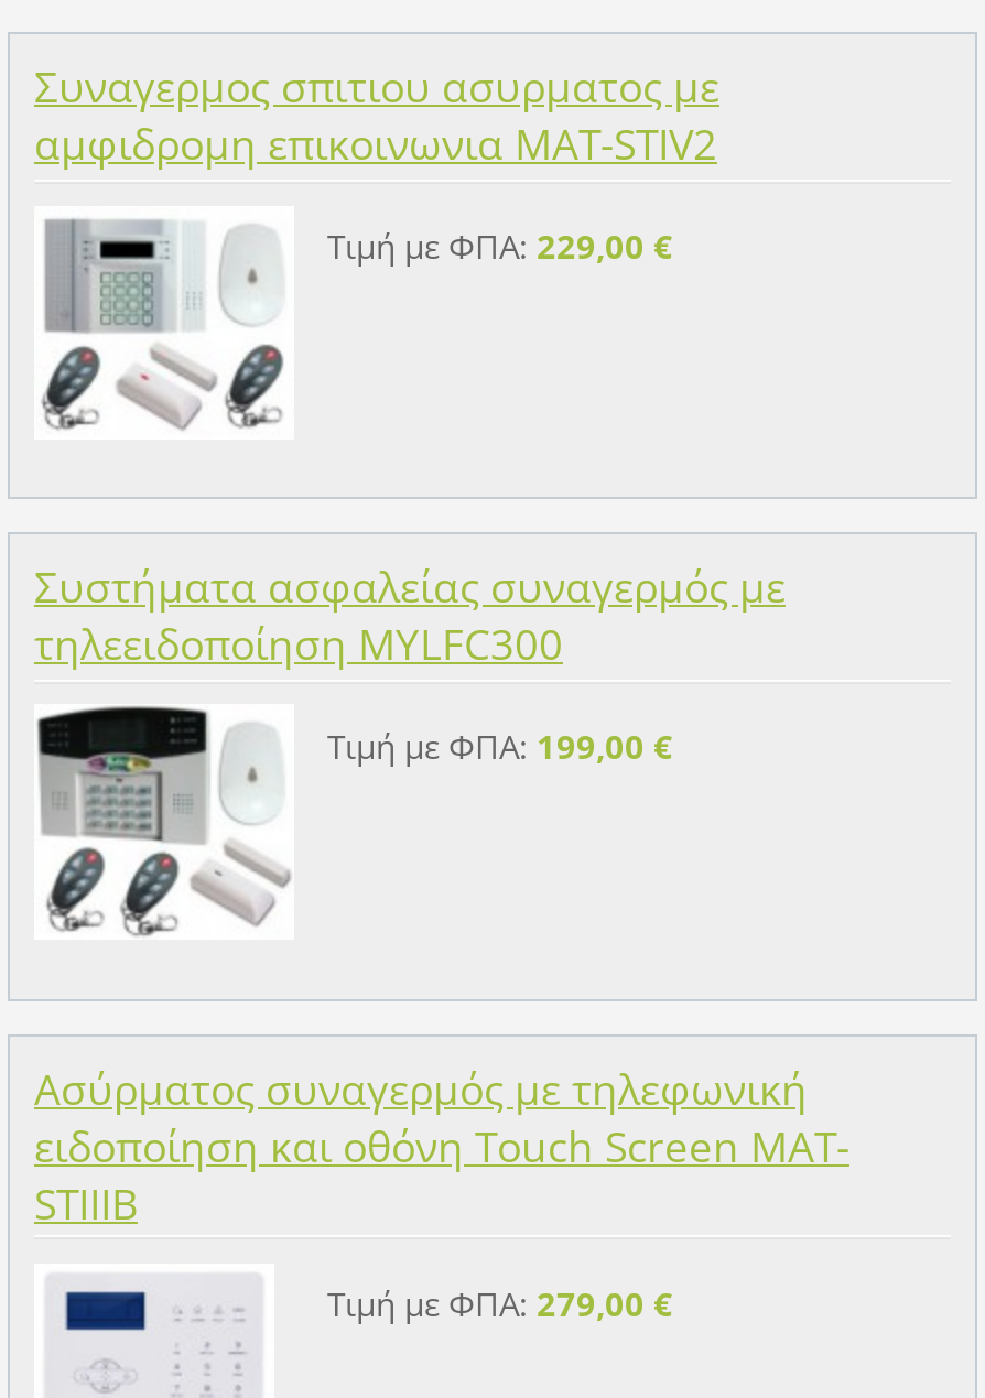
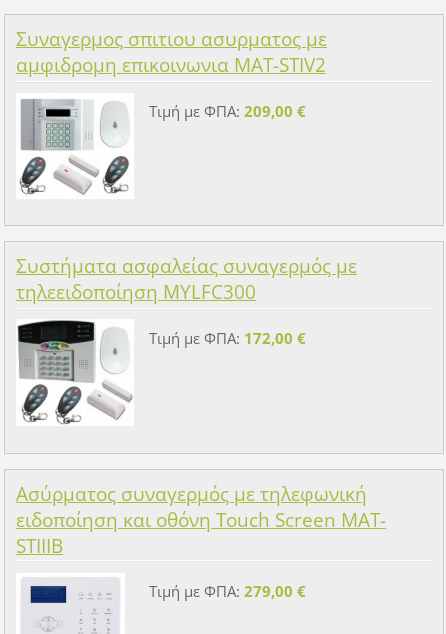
- Τιμή με ΦΠΑ: 229,00 €
+ Τιμή με ΦΠΑ: 209,00 €

- Τιμή με ΦΠΑ: 199,00 €
+ Τιμή με ΦΠΑ: 172,00 €
